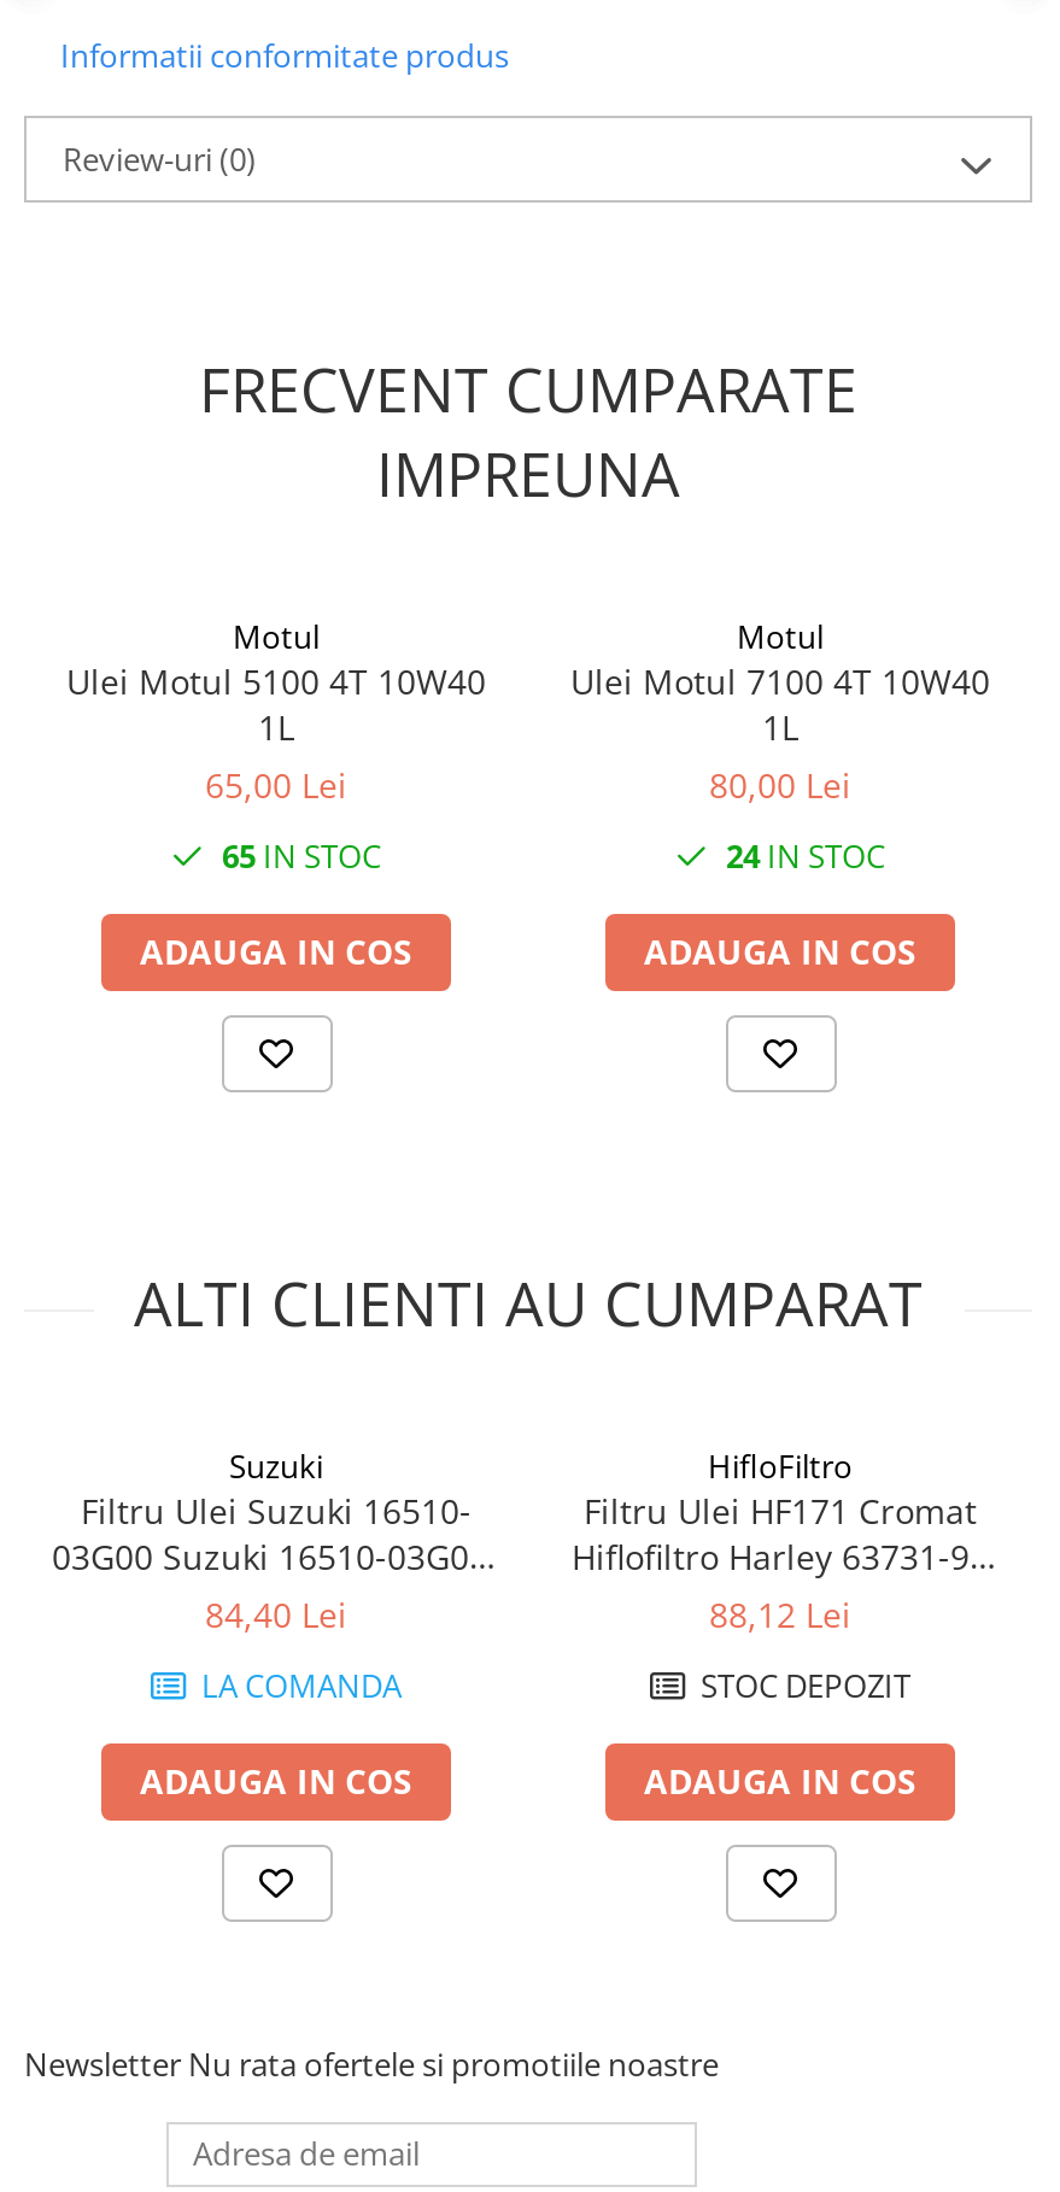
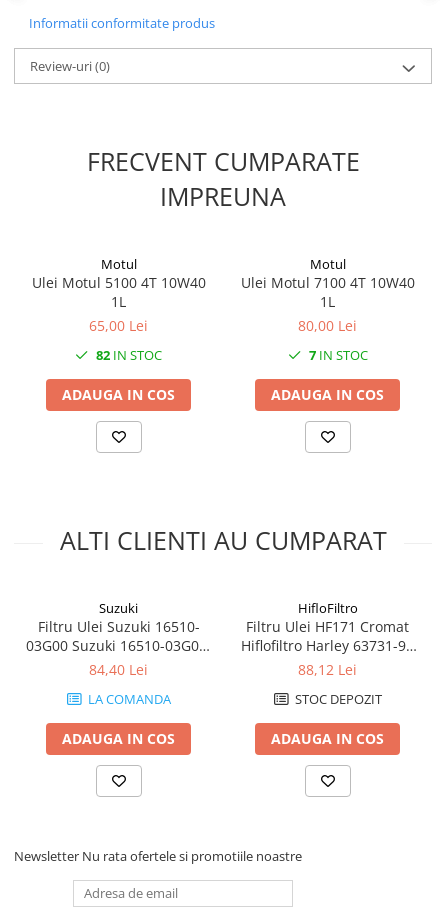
- 65 IN STOC
+ 82 IN STOC

- 24 IN STOC
+ 7 IN STOC
